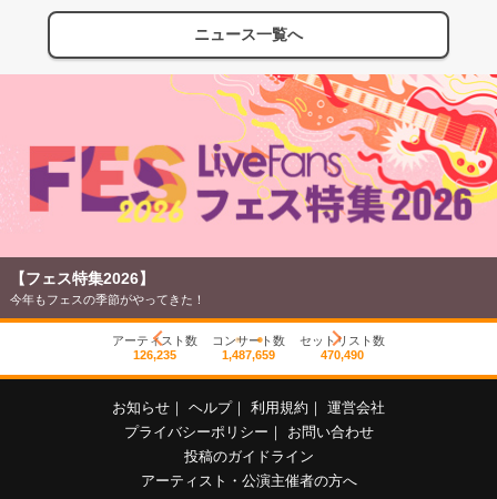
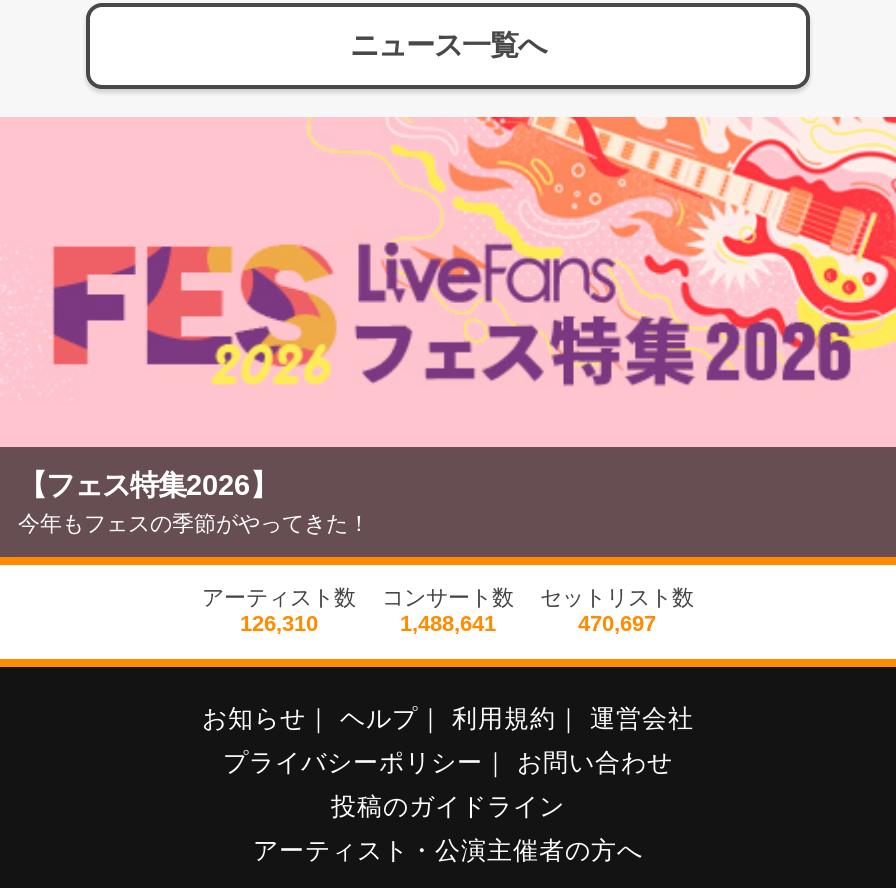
- 126,235
+ 126,310

- 1,487,659
+ 1,488,641

- 470,490
+ 470,697
